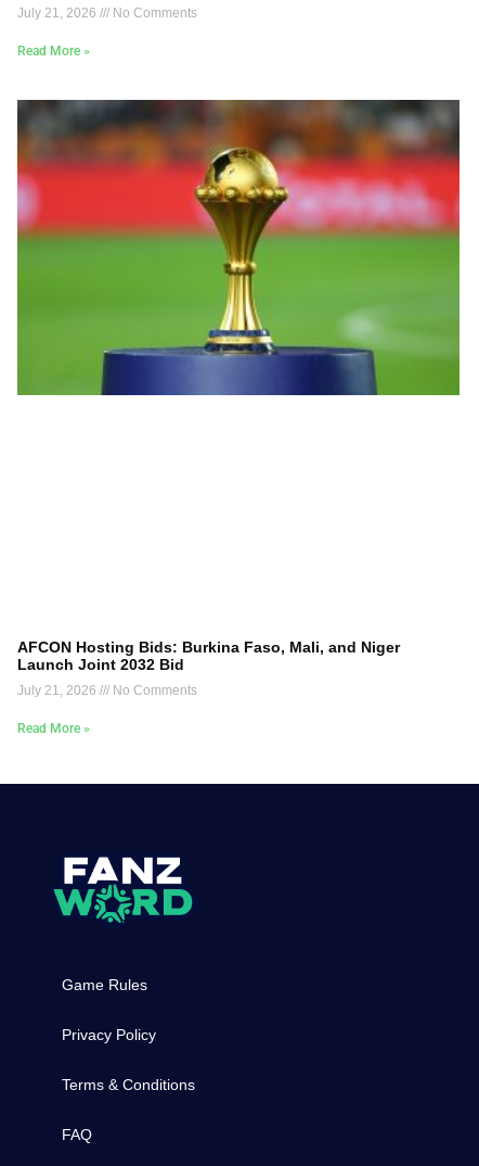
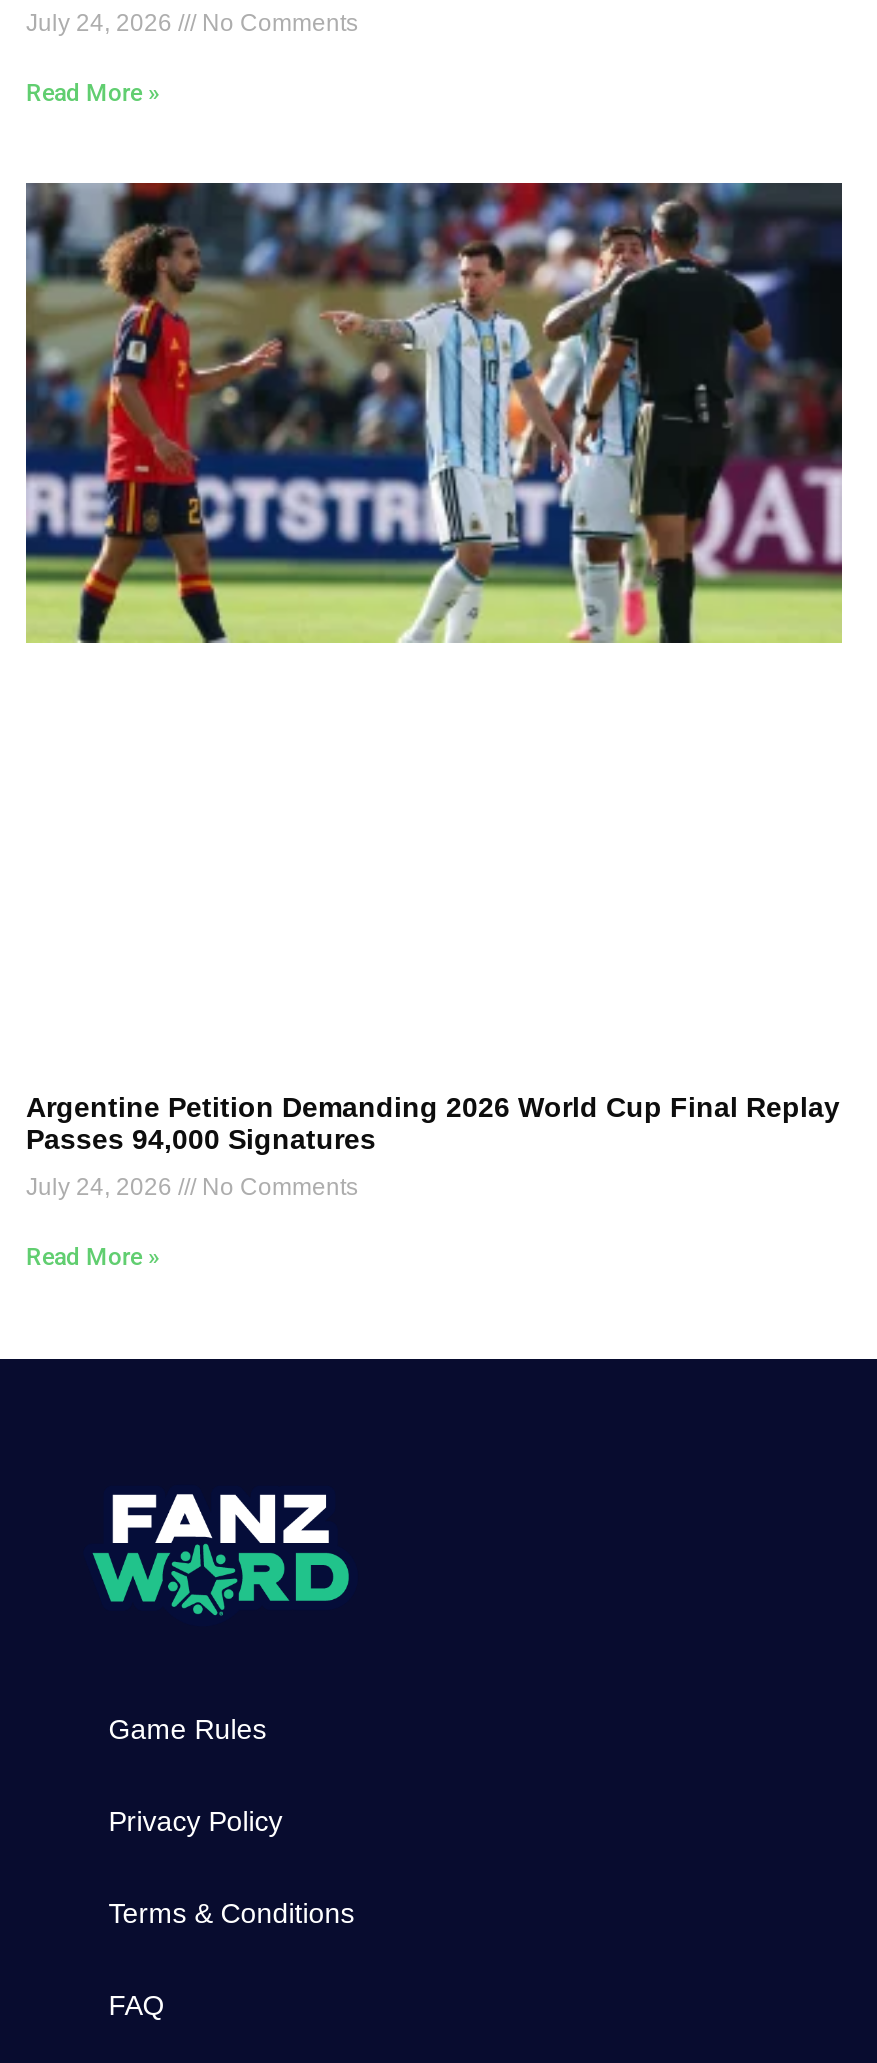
- July 21, 2026 No Comments
+ July 24, 2026 No Comments

- [image]
+ [image]

- AFCON Hosting Bids: Burkina Faso, Mali, and Niger
- Launch Joint 2032 Bid
+ Argentine Petition Demanding 2026 World Cup Final Replay
+ Passes 94,000 Signatures

- July 21, 2026 No Comments
+ July 24, 2026 No Comments
